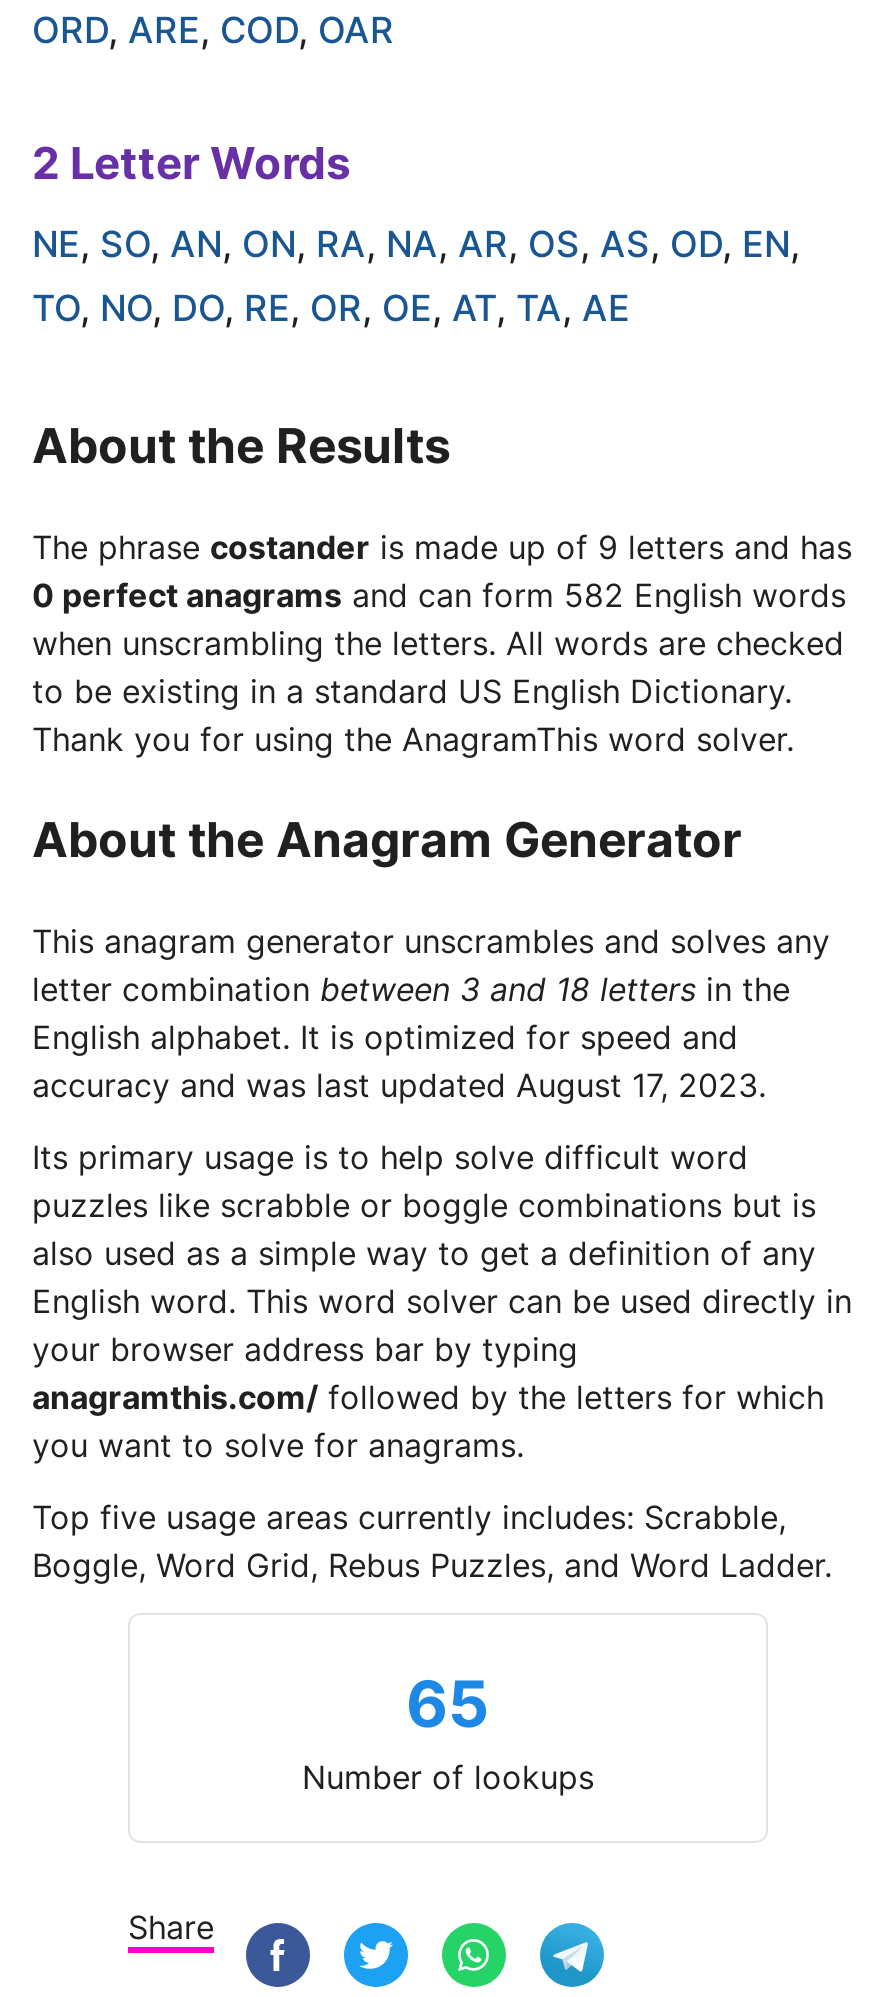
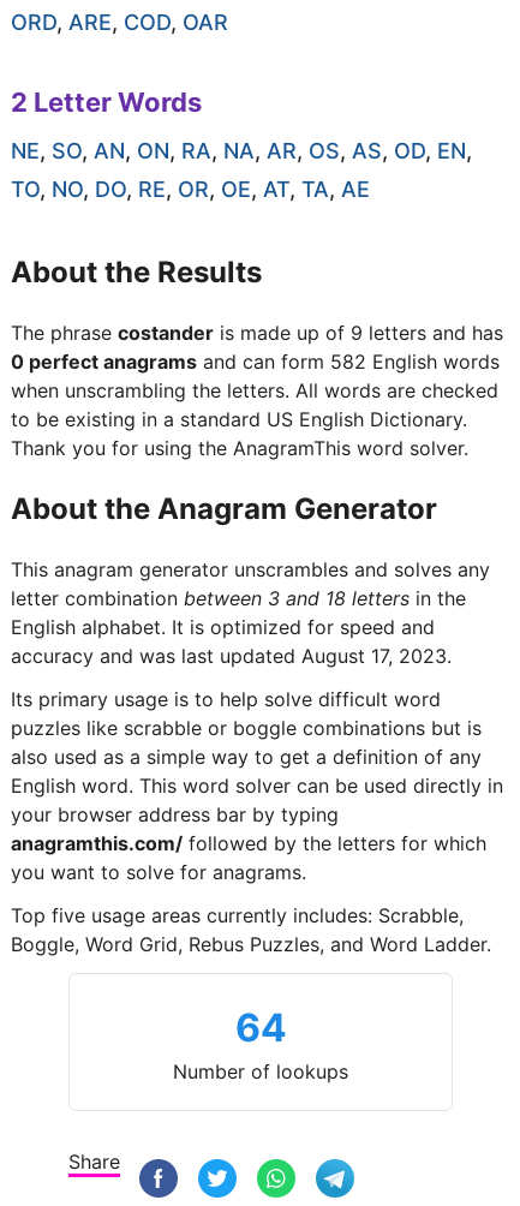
- 65
+ 64
